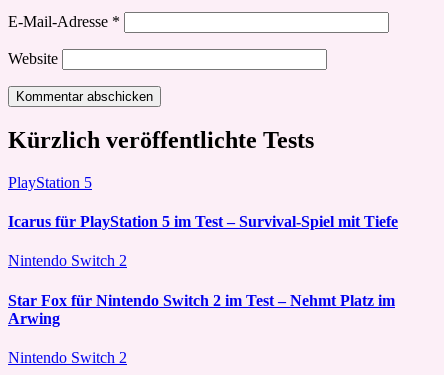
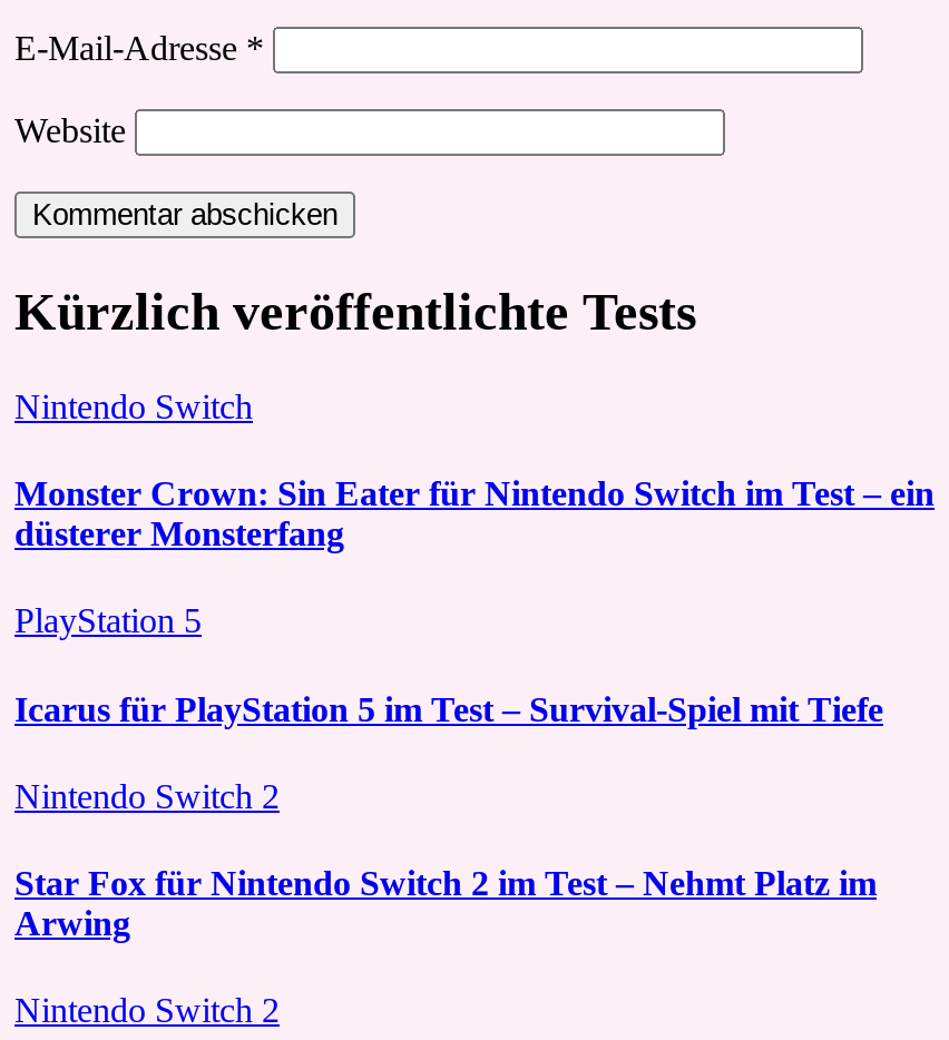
+ Nintendo Switch
+ Monster Crown: Sin Eater für Nintendo Switch im Test – ein
+ düsterer Monsterfang
